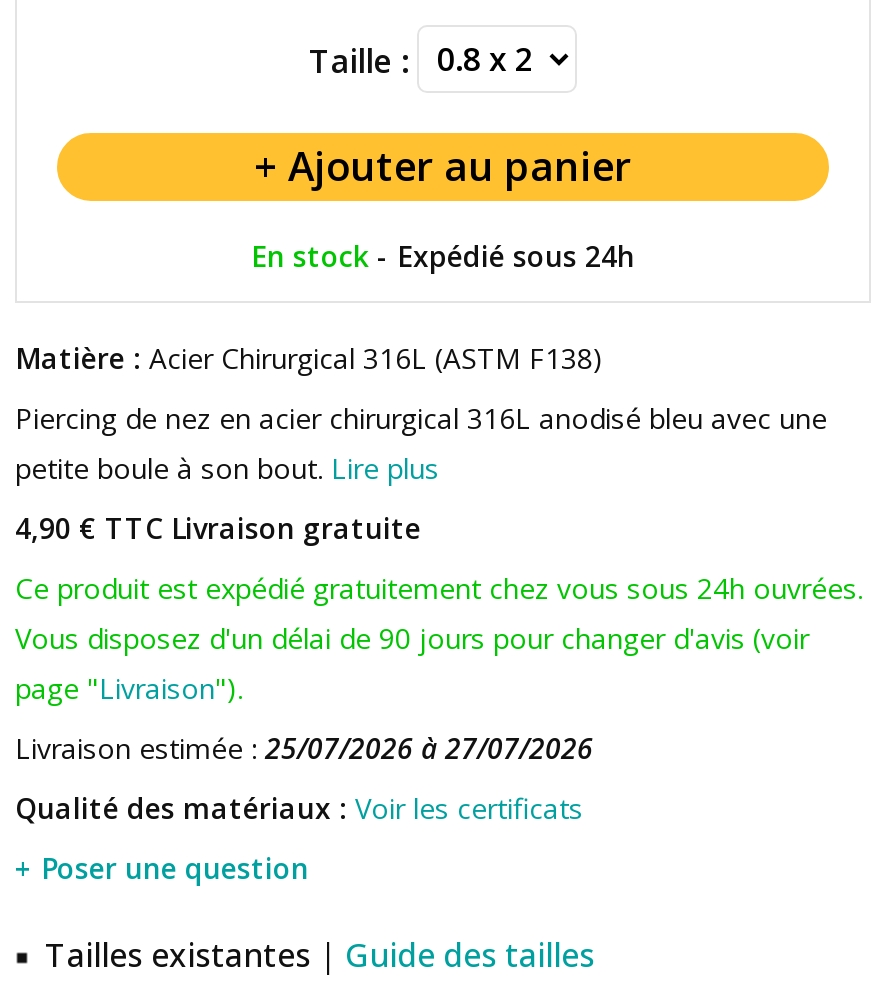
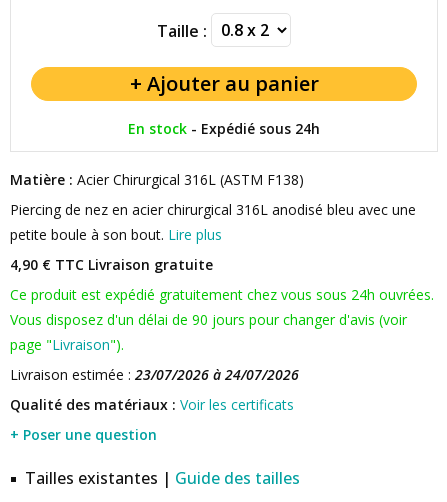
- Livraison estimée : 25/07/2026 à 27/07/2026
+ Livraison estimée : 23/07/2026 à 24/07/2026
